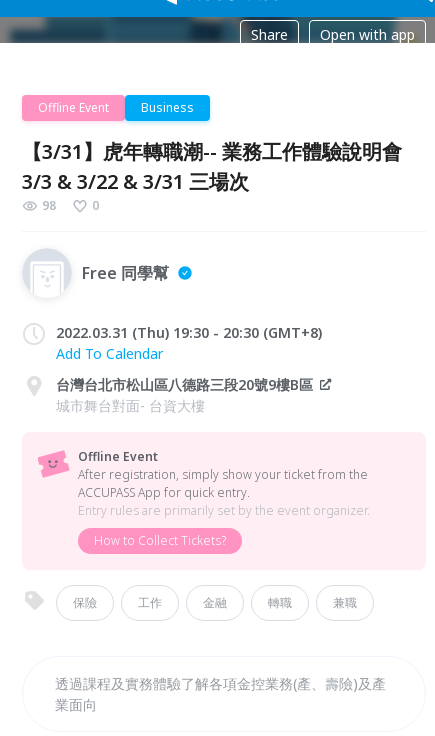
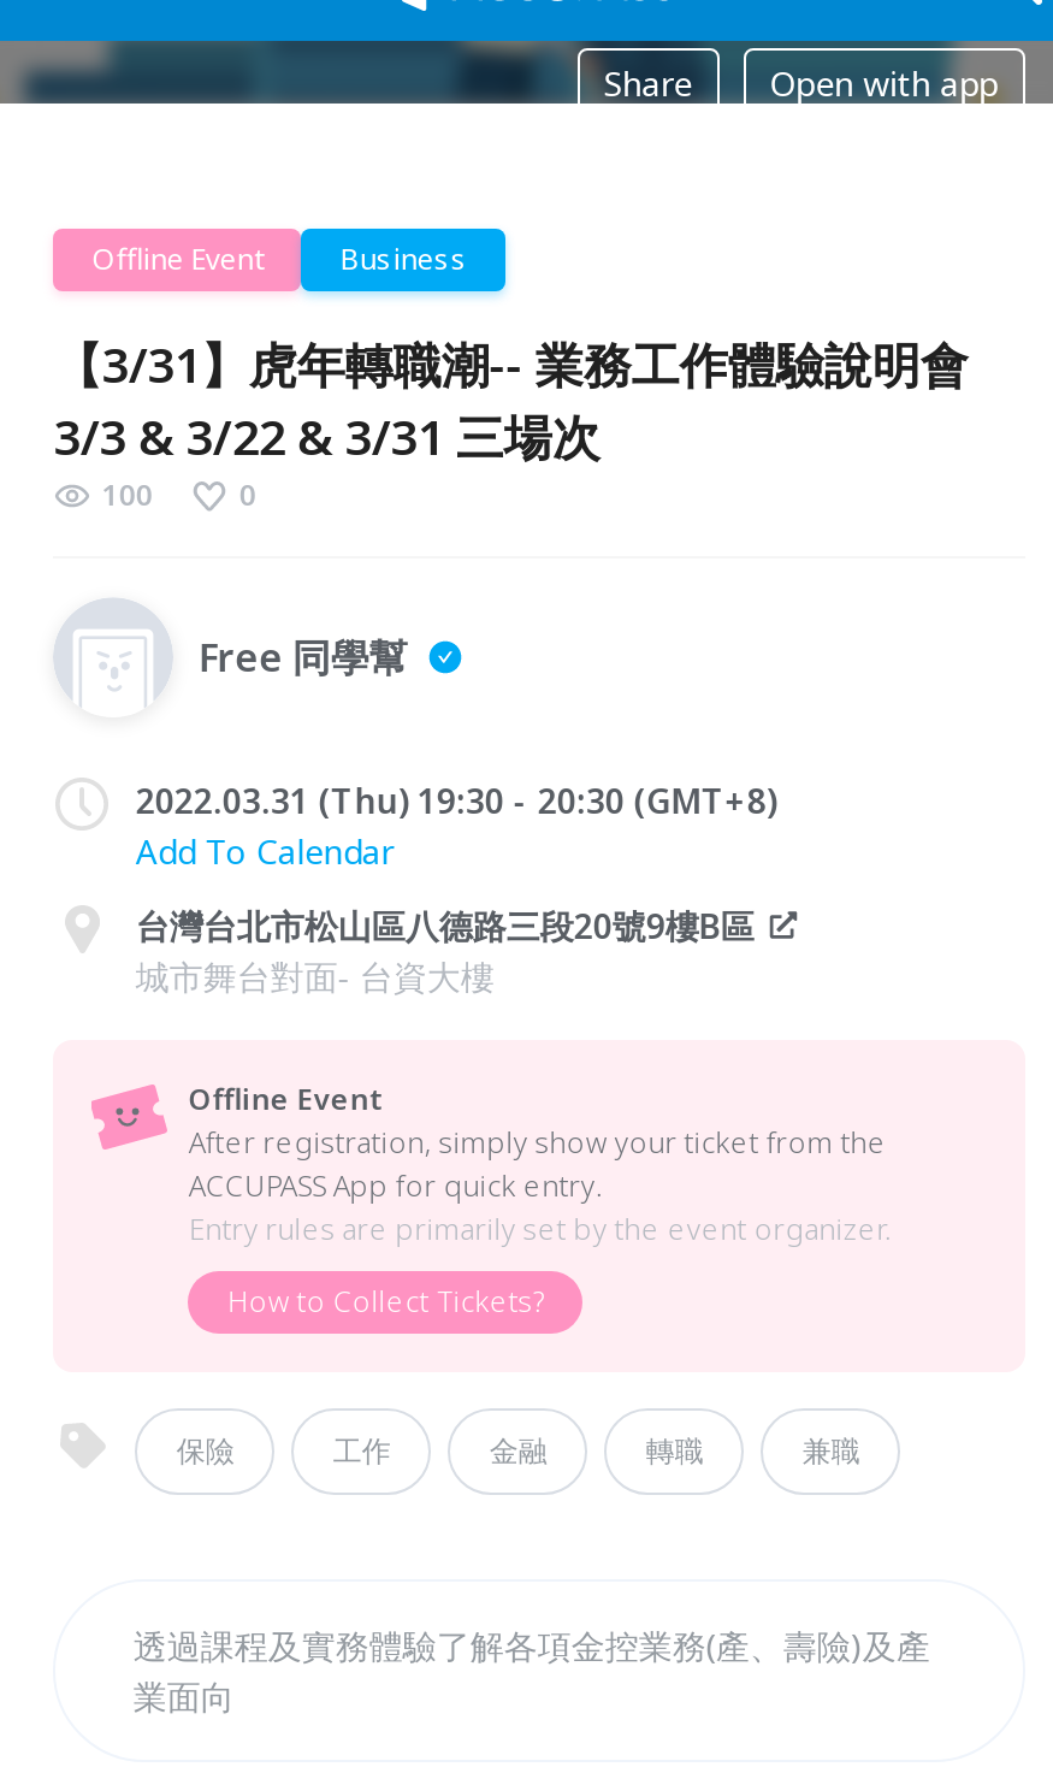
- 98
+ 100
